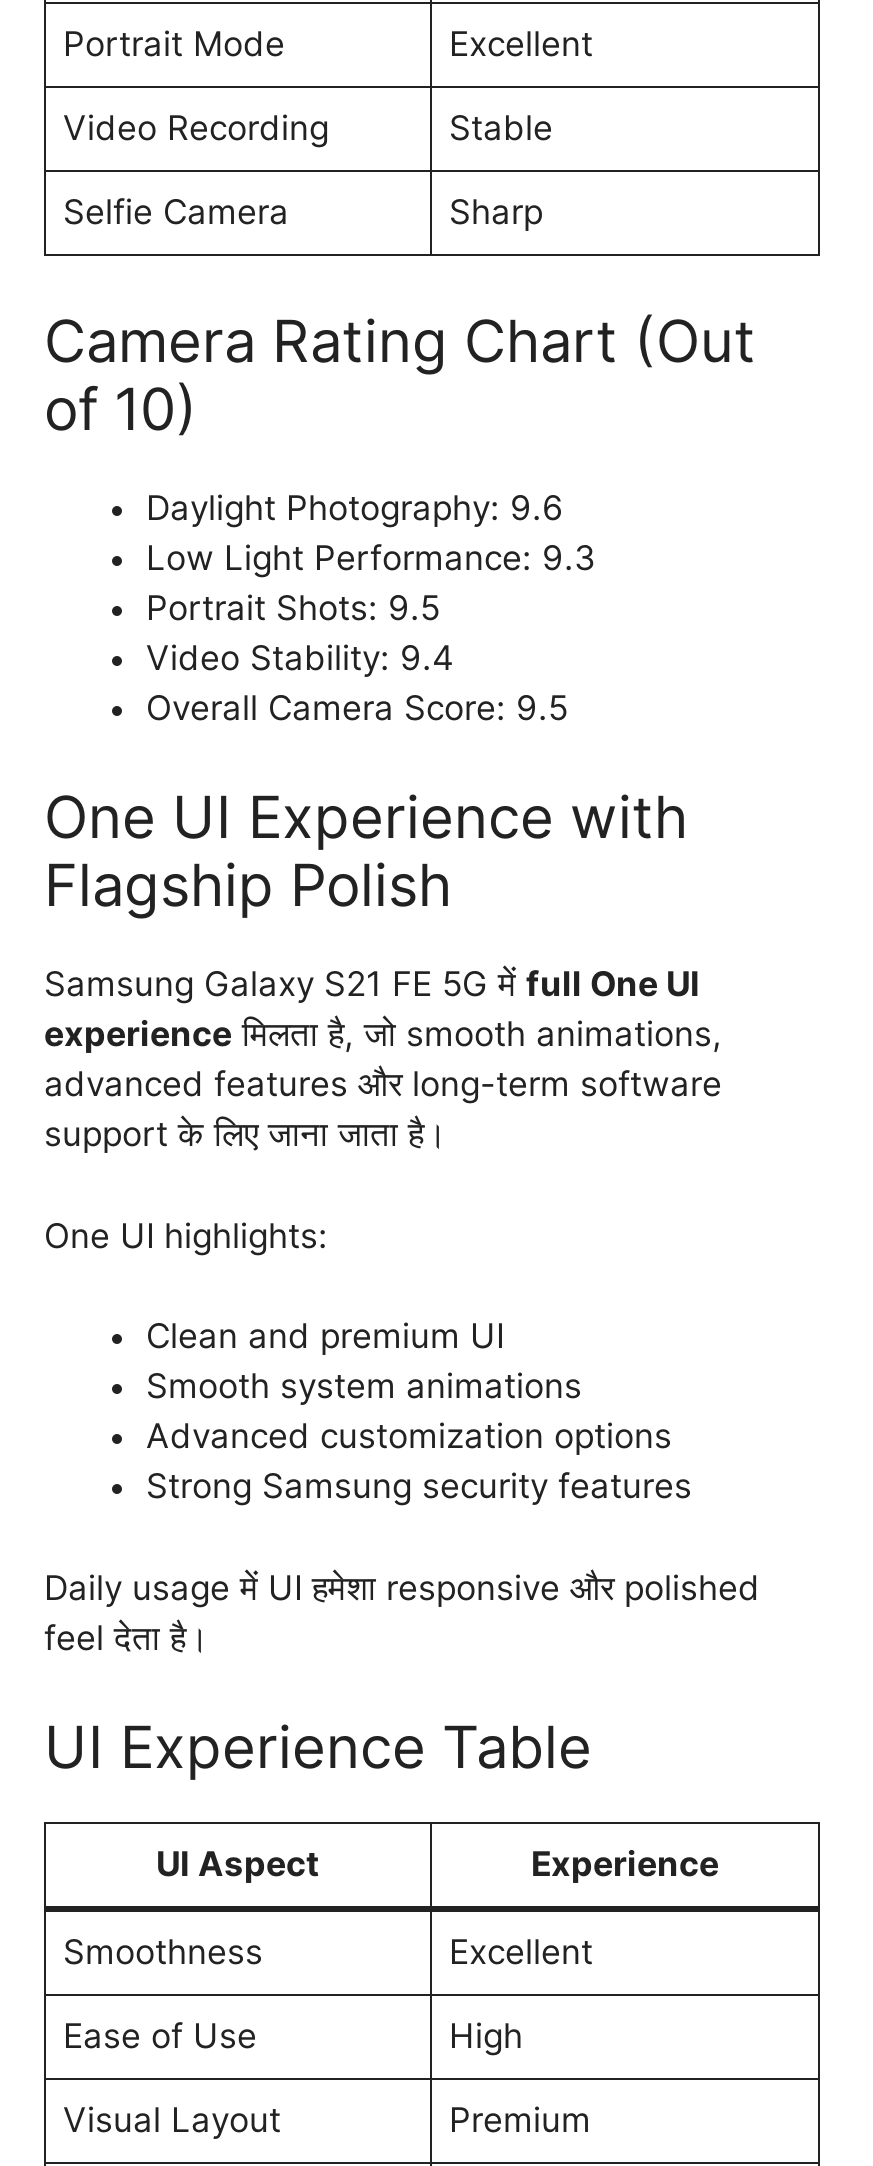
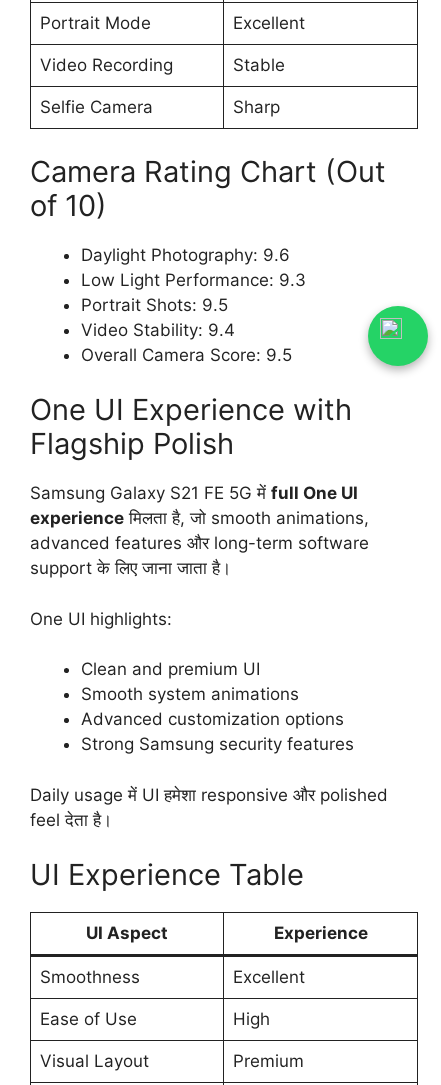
+ [image]
